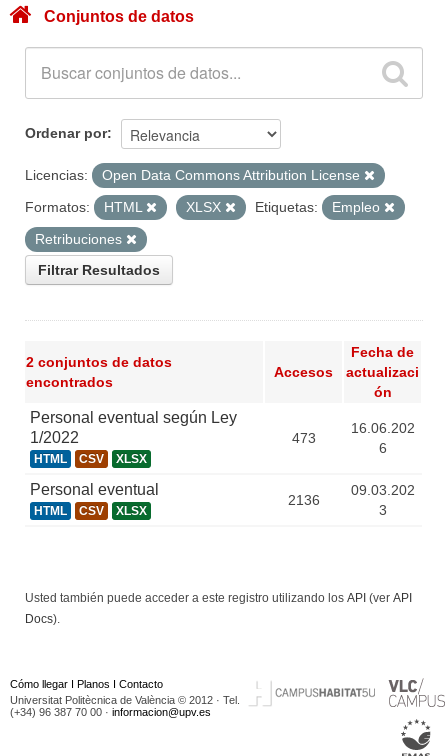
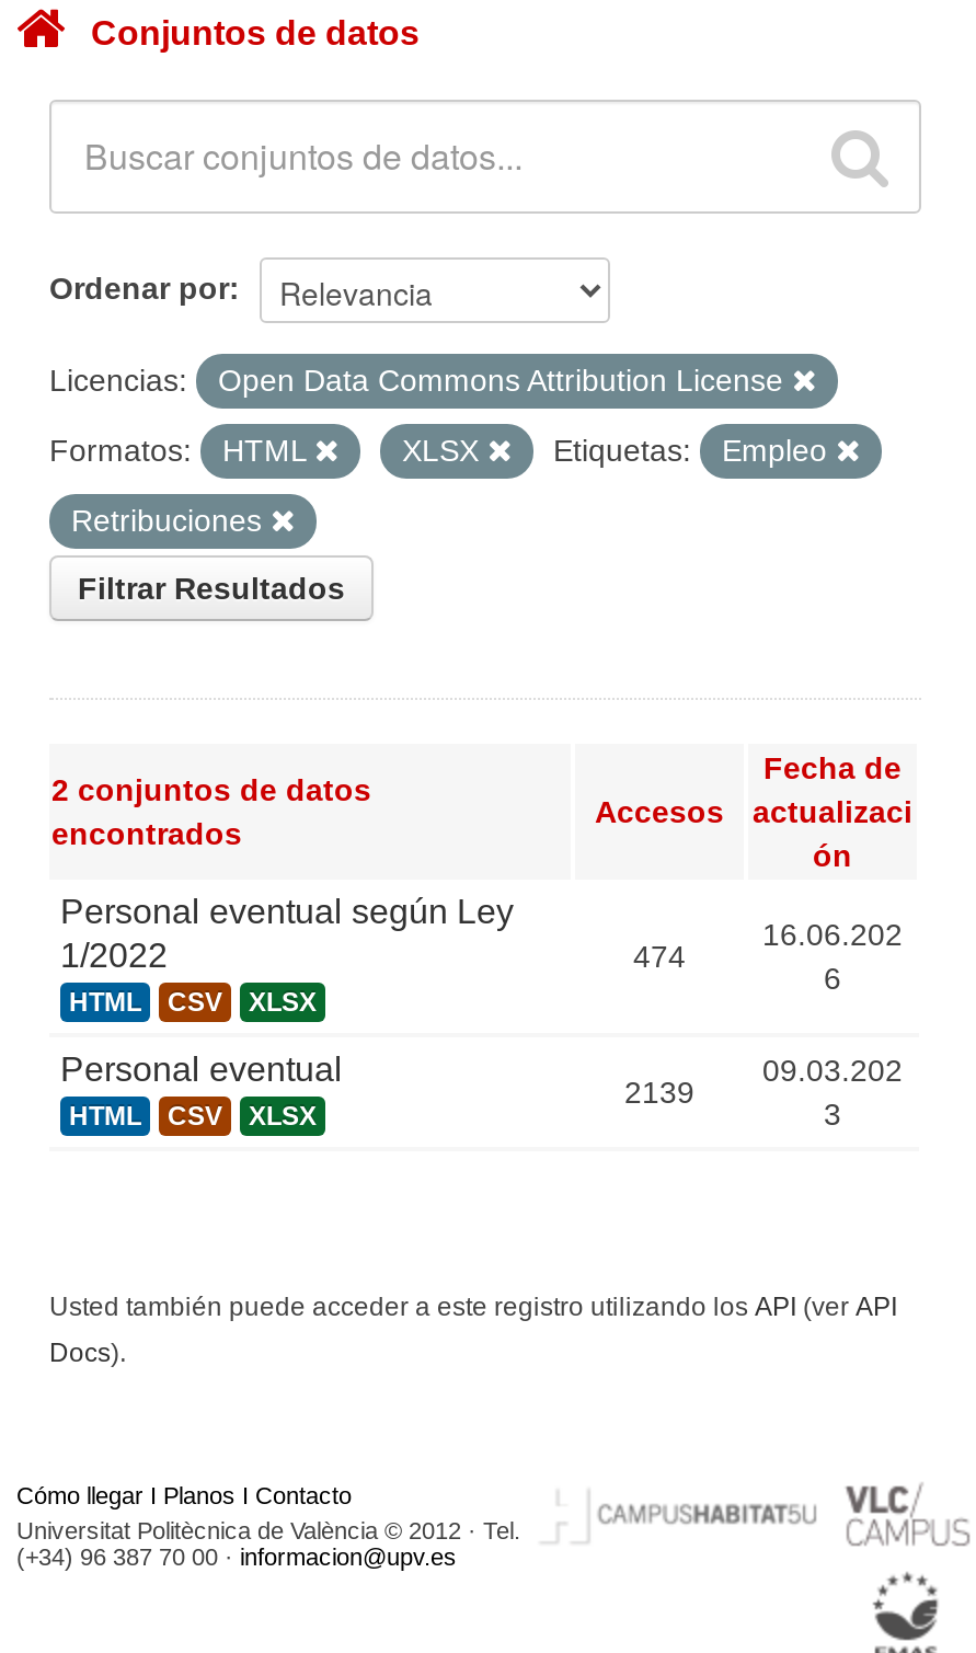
- 473
+ 474

- 2136
+ 2139
